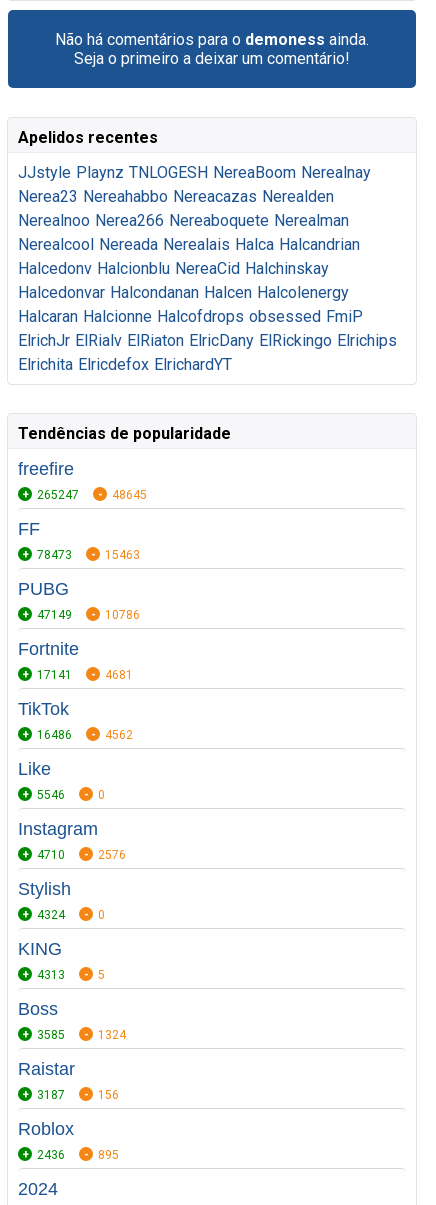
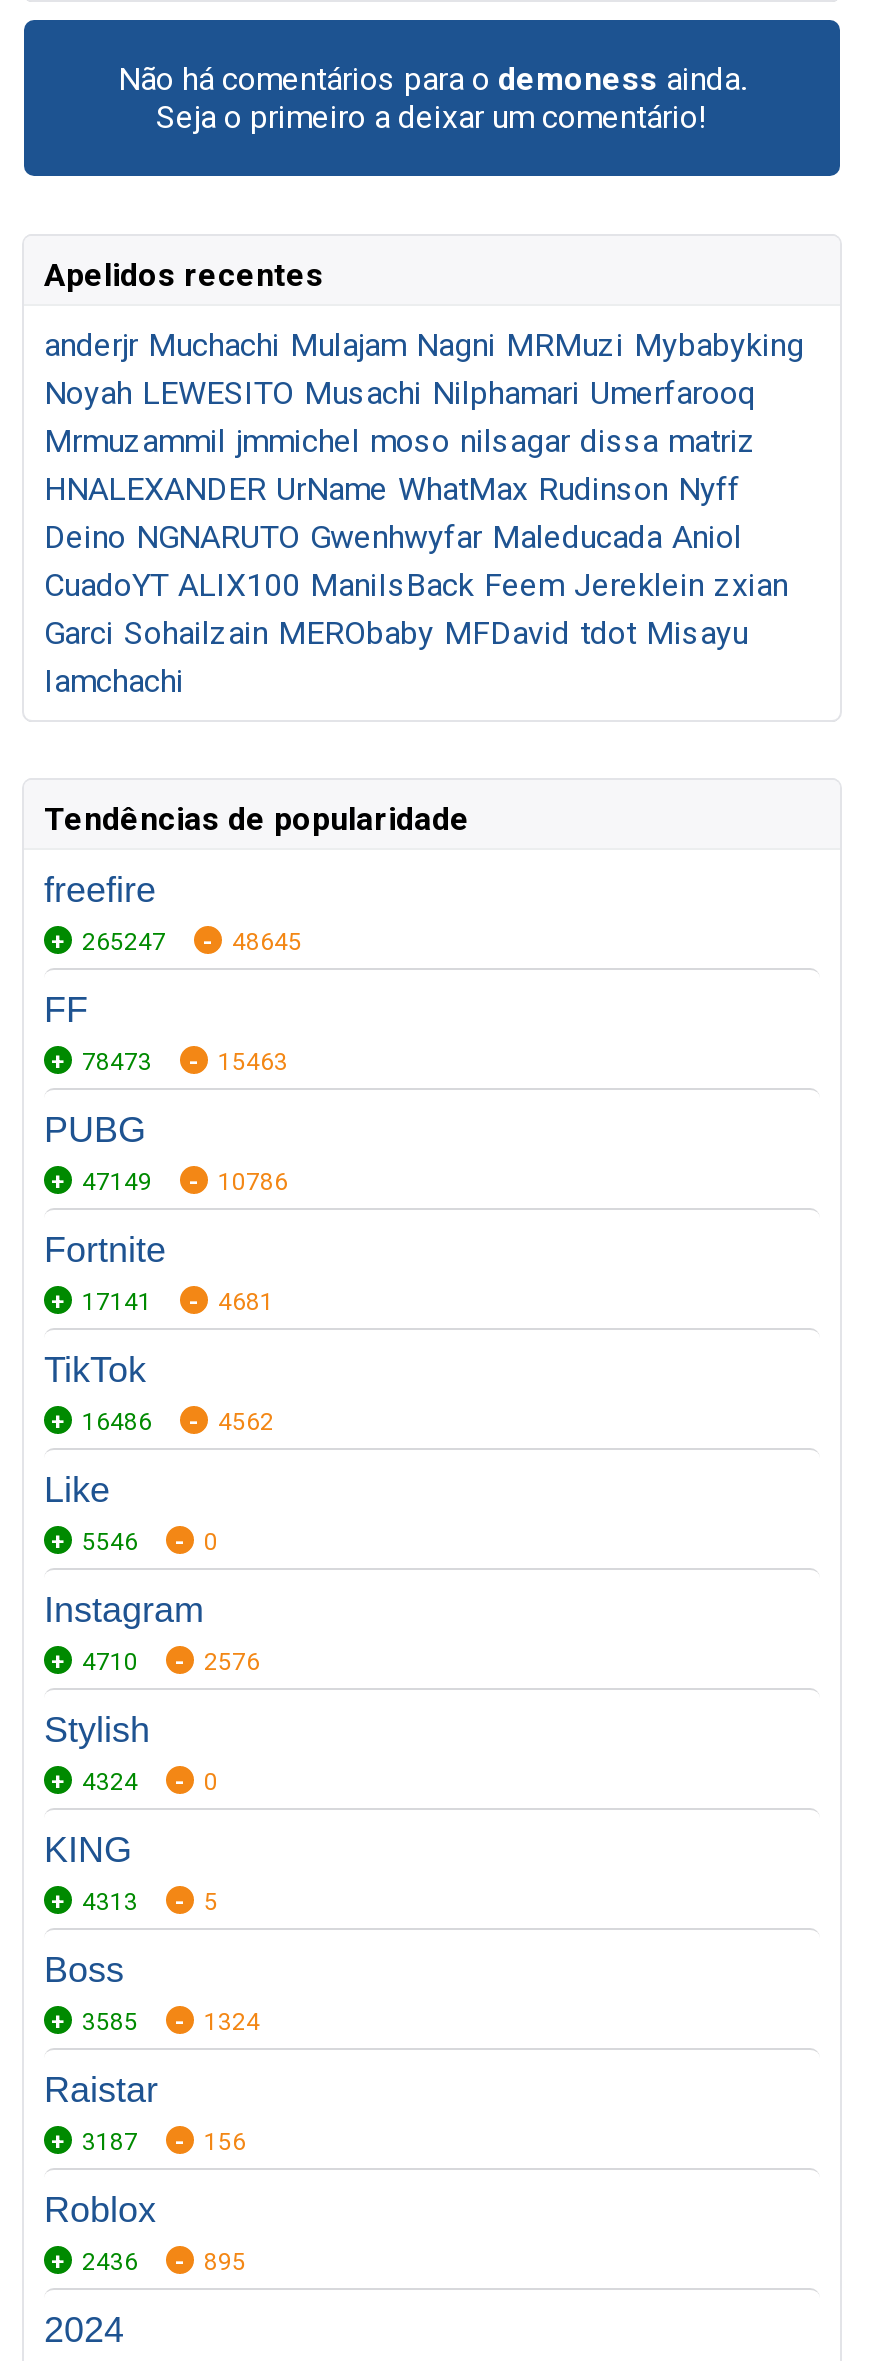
- JJstyle Playnz TNLOGESH NereaBoom Nerealnay
- Nerea23 Nereahabbo Nereacazas Nerealden
- Nerealnoo Nerea266 Nereaboquete Nerealman
- Nerealcool Nereada Nerealais Halca Halcandrian
- Halcedonv Halcionblu NereaCid Halchinskay
- Halcedonvar Halcondanan Halcen Halcolenergy
- Halcaran Halcionne Halcofdrops obsessed FmiP
- ElrichJr ElRialv ElRiaton ElricDany ElRickingo Elrichips
- Elrichita Elricdefox ElrichardYT
+ anderjr Muchachi Mulajam Nagni MRMuzi Mybabyking
+ Noyah LEWESITO Musachi Nilphamari Umerfarooq
+ Mrmuzammil jmmichel moso nilsagar dissa matriz
+ HNALEXANDER UrName WhatMax Rudinson Nyff
+ Deino NGNARUTO Gwenhwyfar Maleducada Aniol
+ CuadoYT ALIX100 ManiIsBack Feem Jereklein zxian
+ Garci Sohailzain MERObaby MFDavid tdot Misayu
+ Iamchachi
